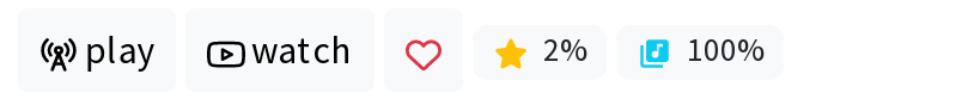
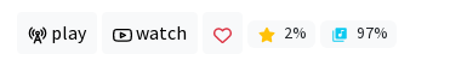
- 100%
+ 97%
